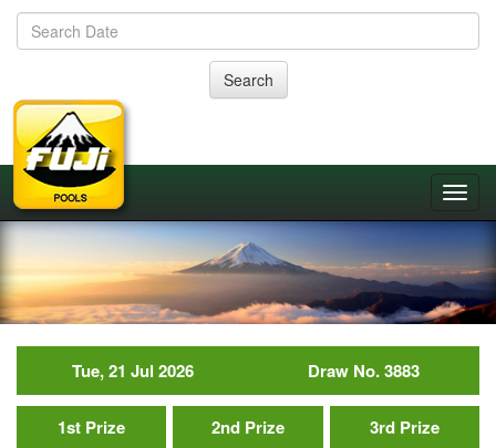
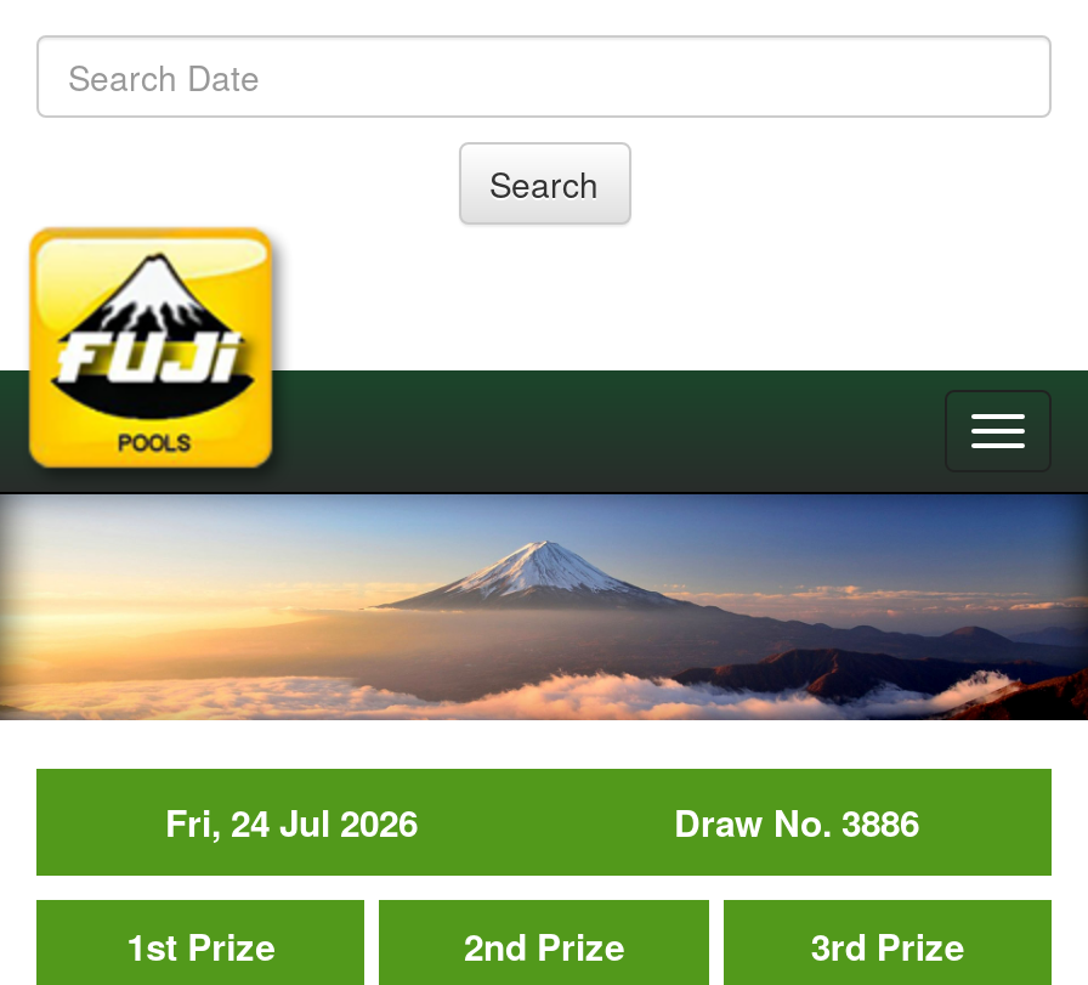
- Tue, 21 Jul 2026
+ Fri, 24 Jul 2026

- Draw No. 3883
+ Draw No. 3886
